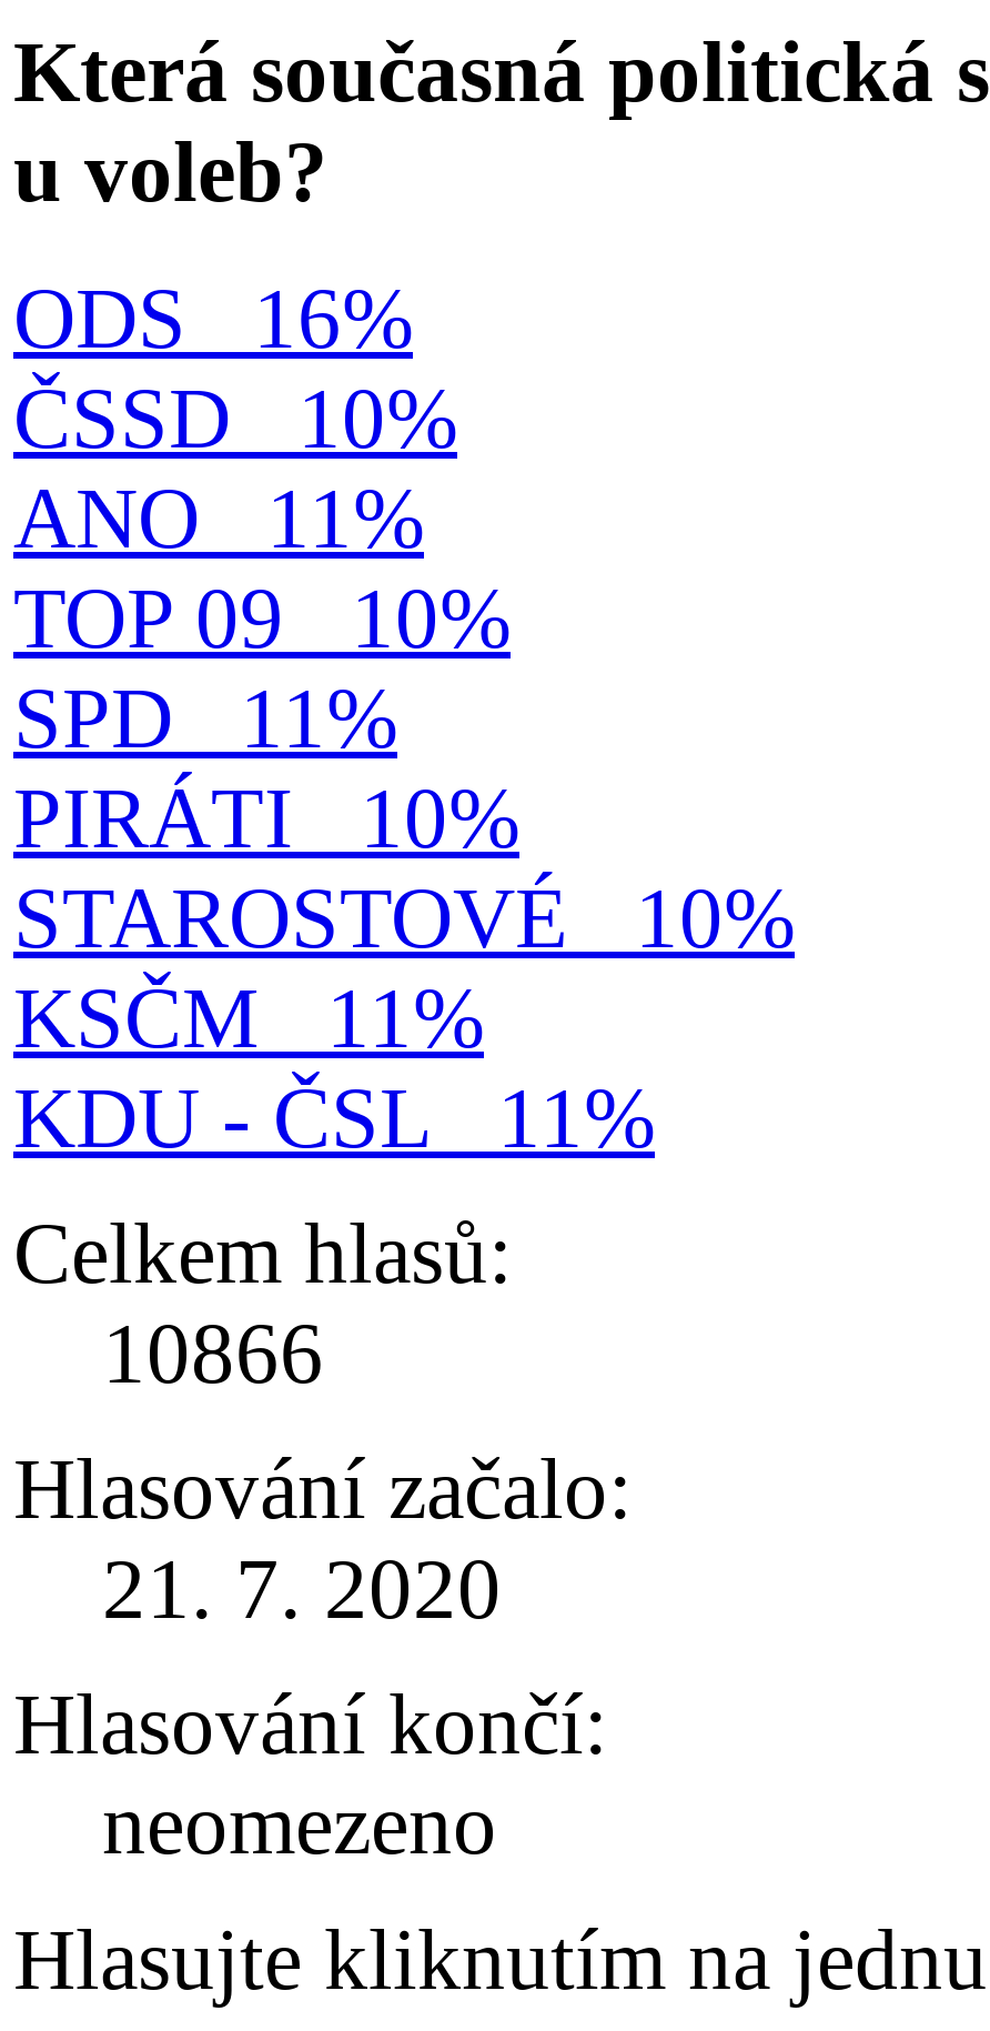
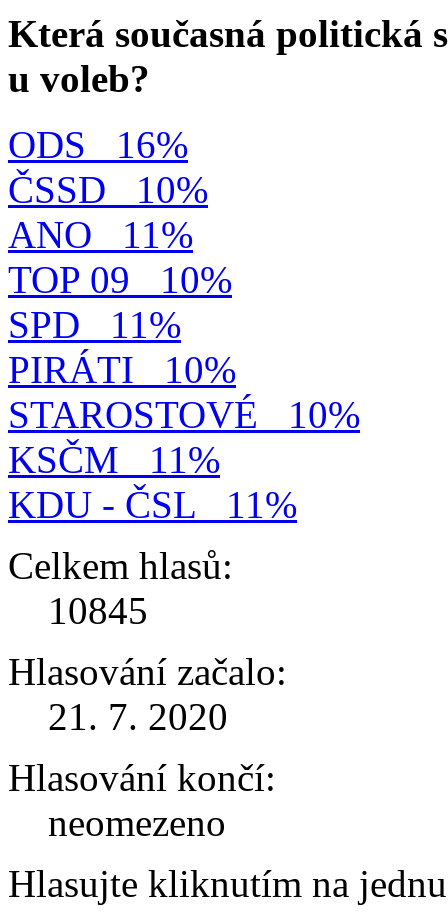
- 10866
+ 10845
